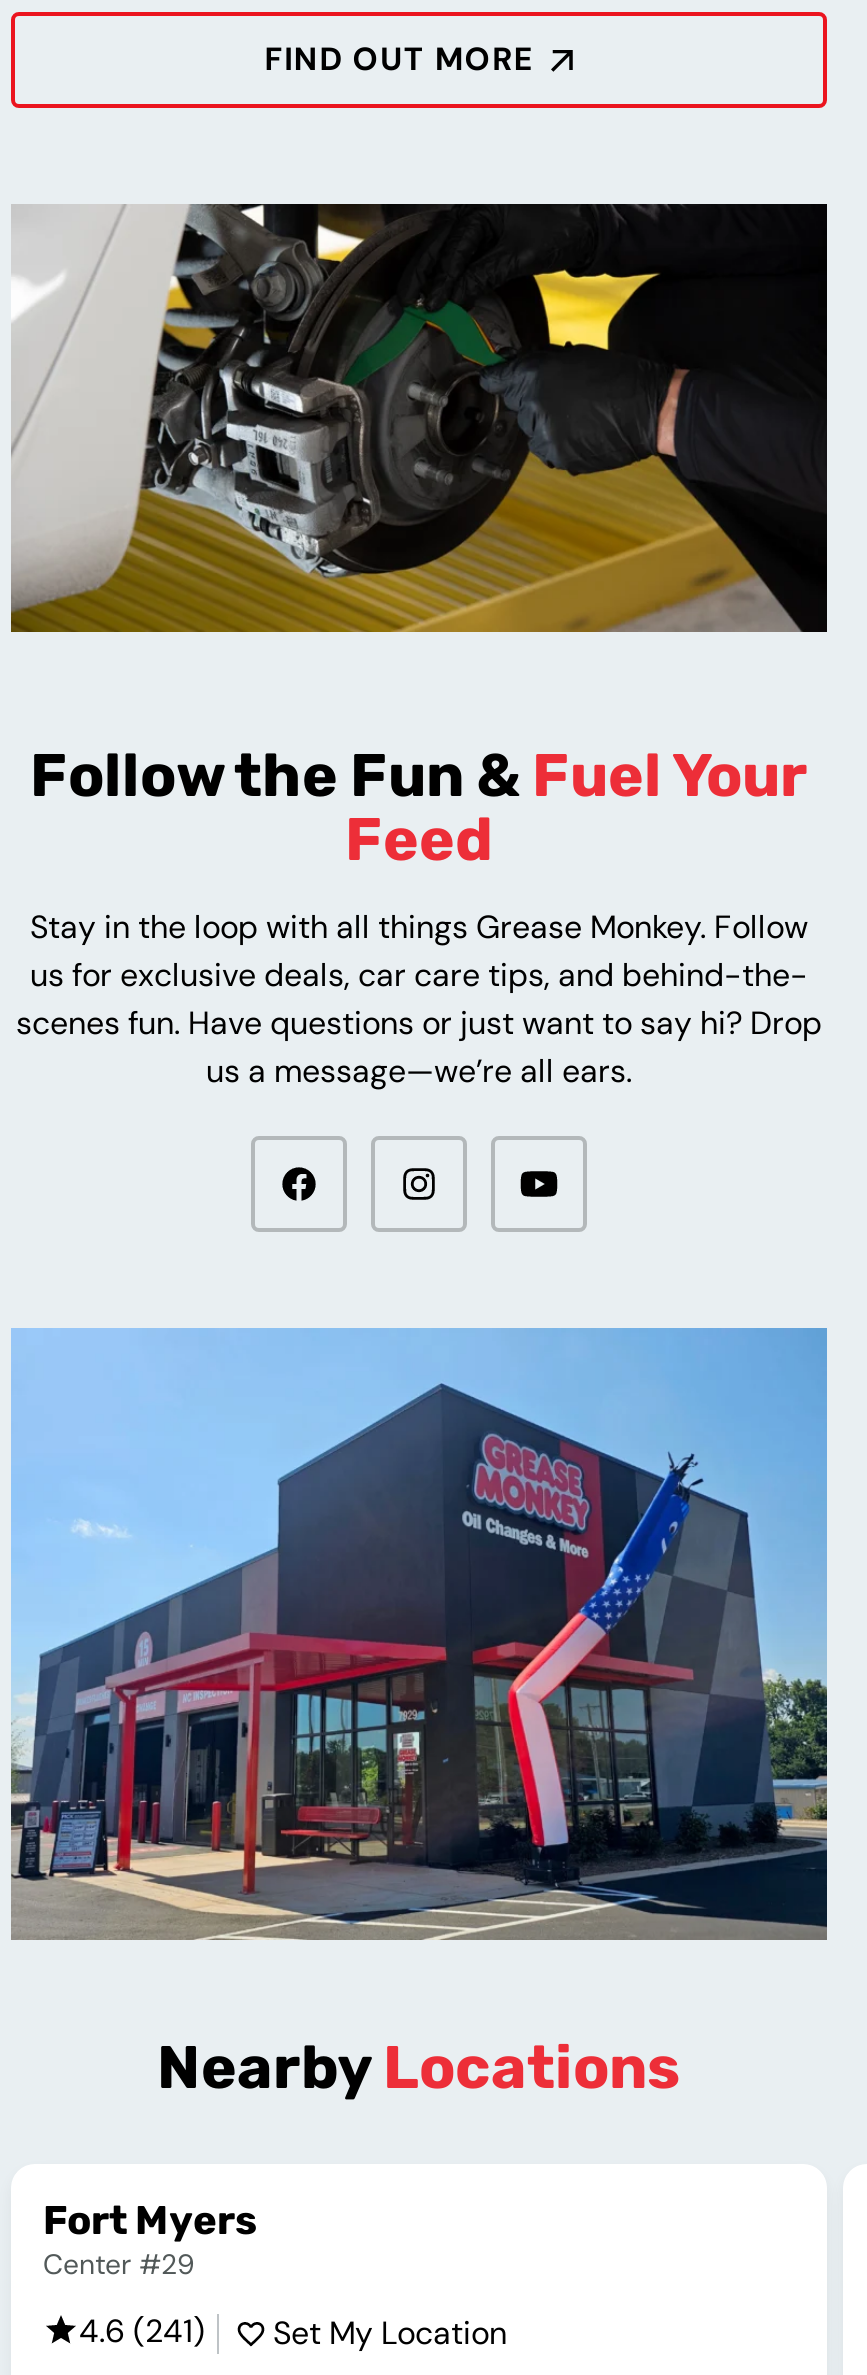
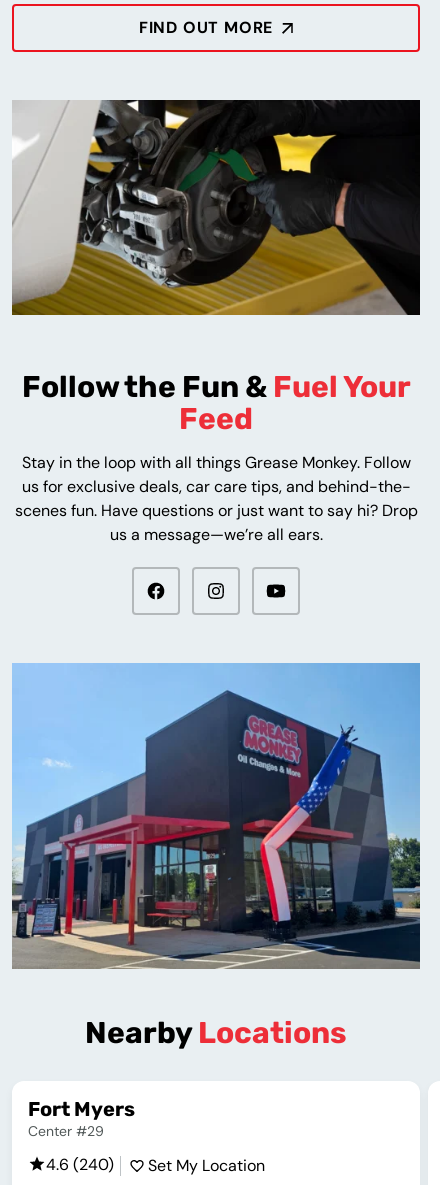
- 4.6 (241) Set My Location
+ 4.6 (240) Set My Location
